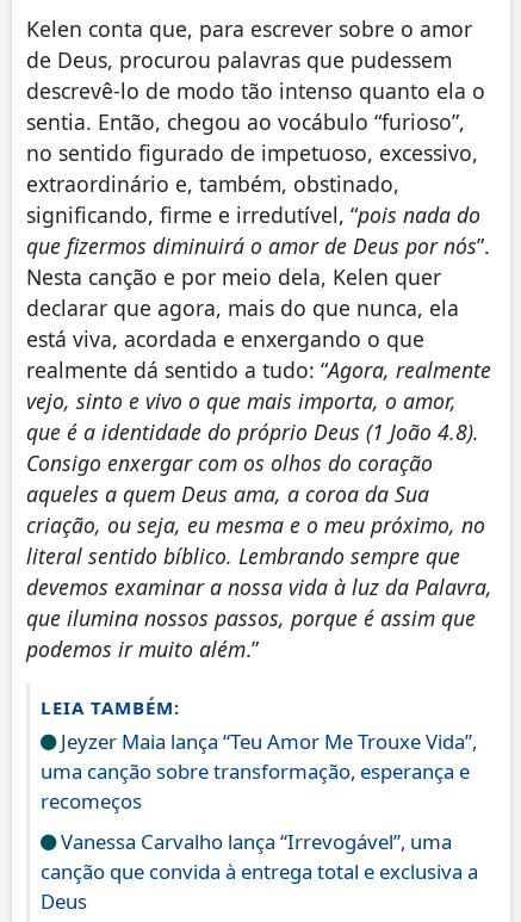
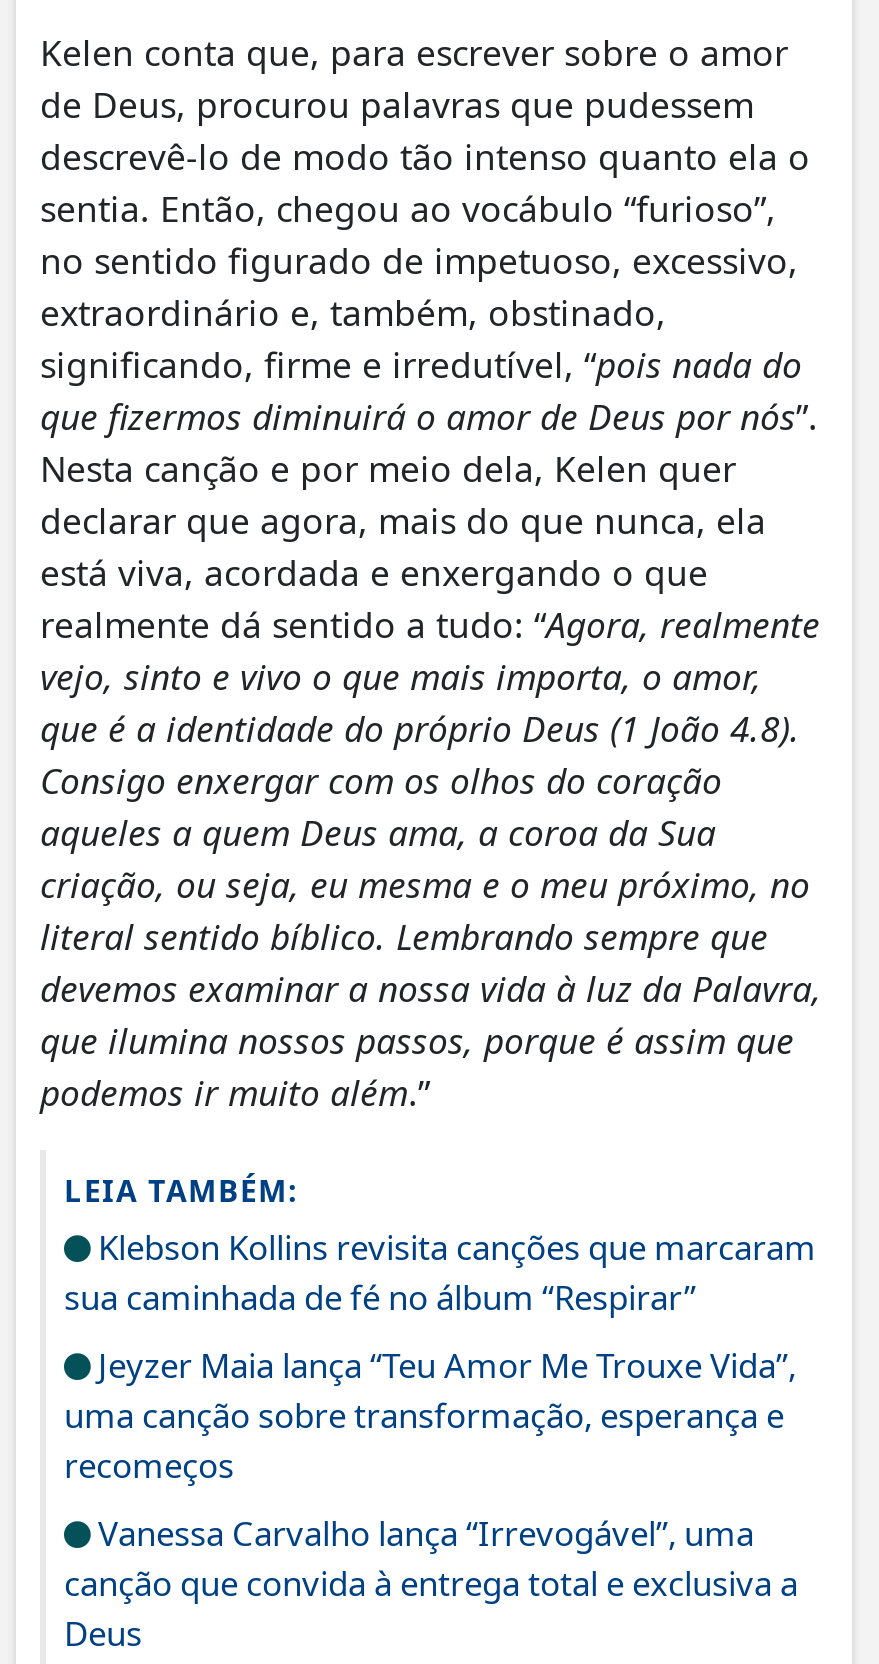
+ Klebson Kollins revisita canções que marcaram
+ sua caminhada de fé no álbum “Respirar”
